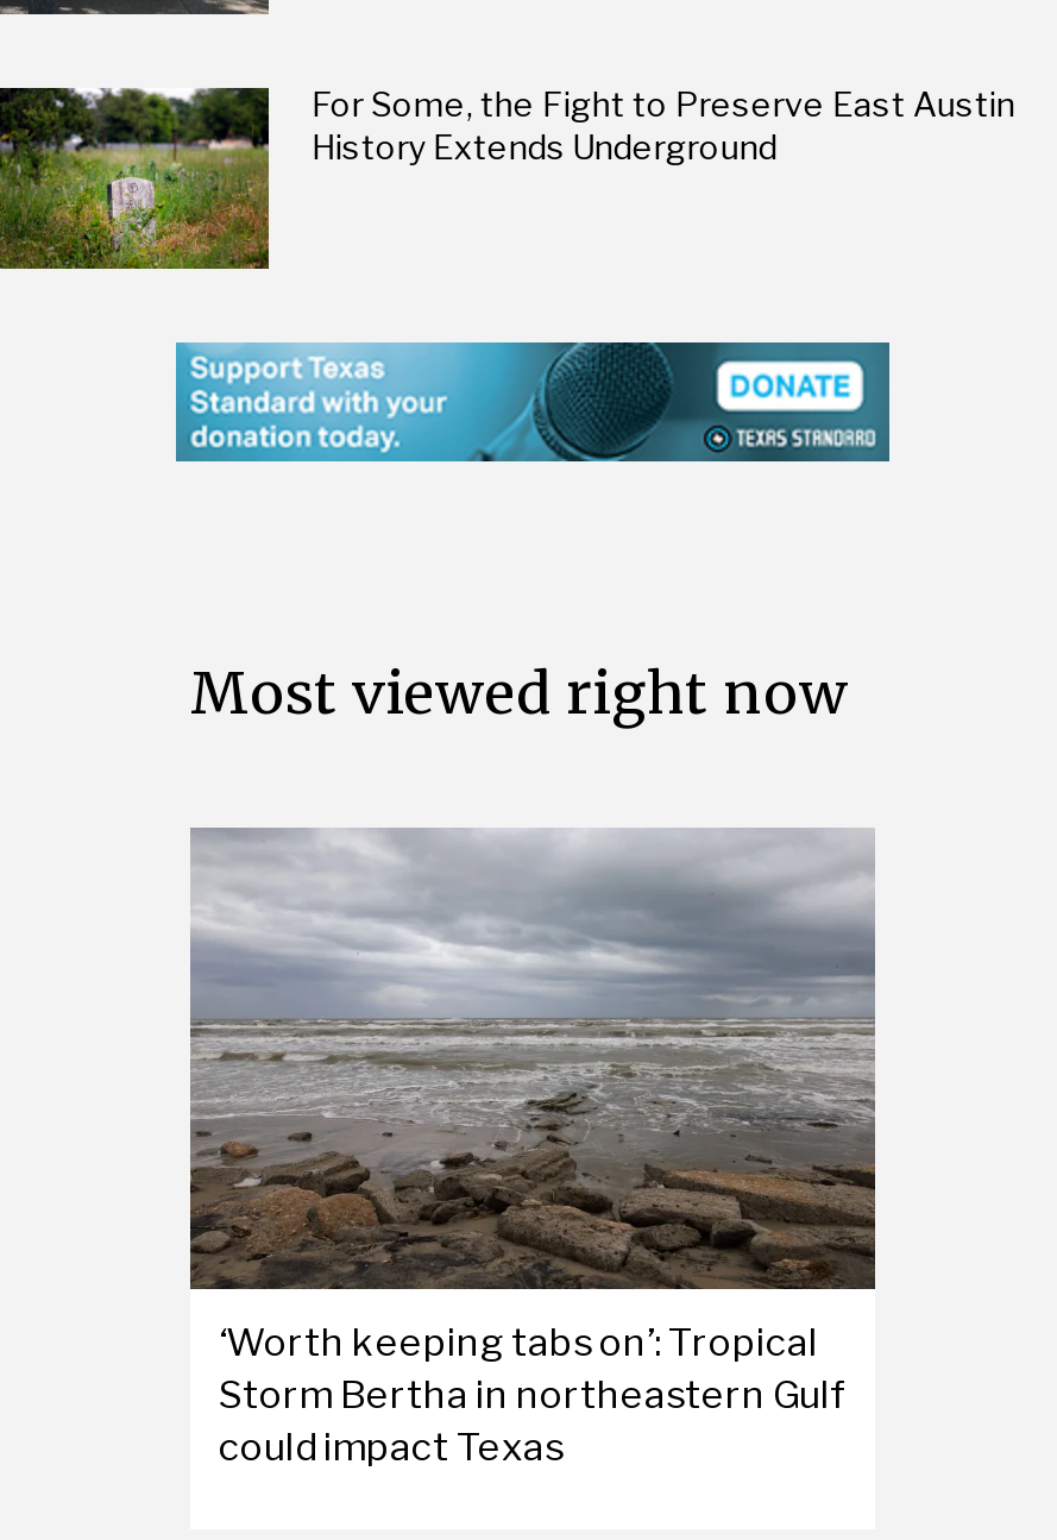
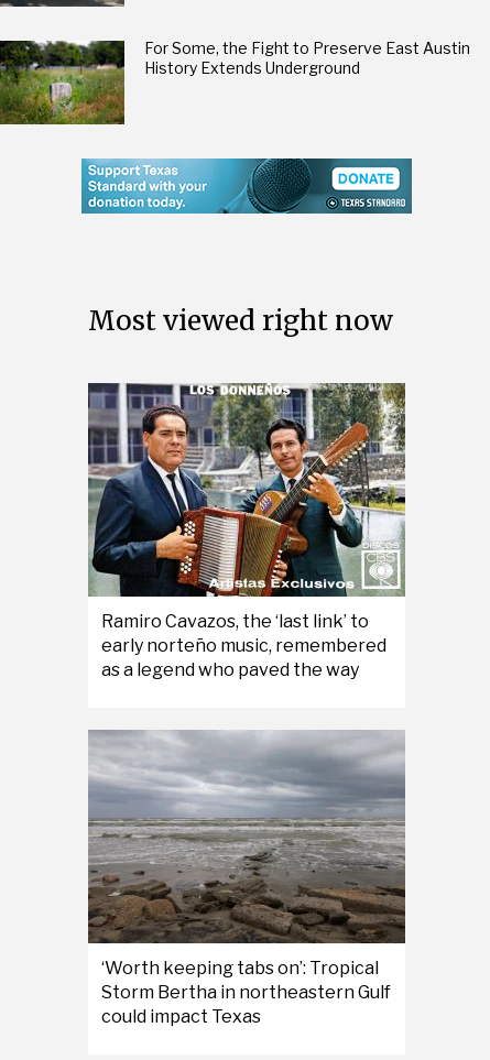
+ [image]
+ Ramiro Cavazos, the ‘last link’ to
+ early norteño music, remembered
+ as a legend who paved the way
